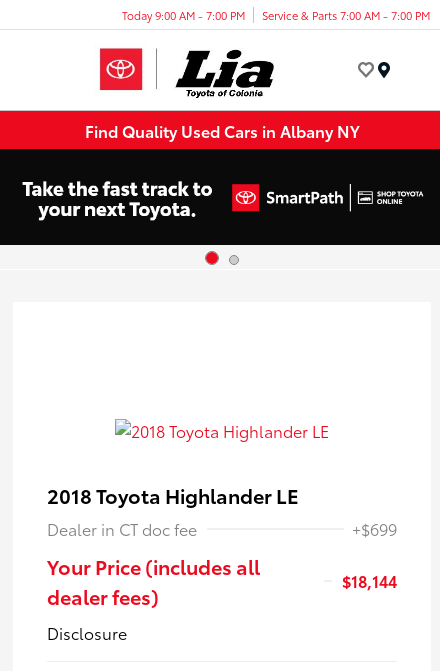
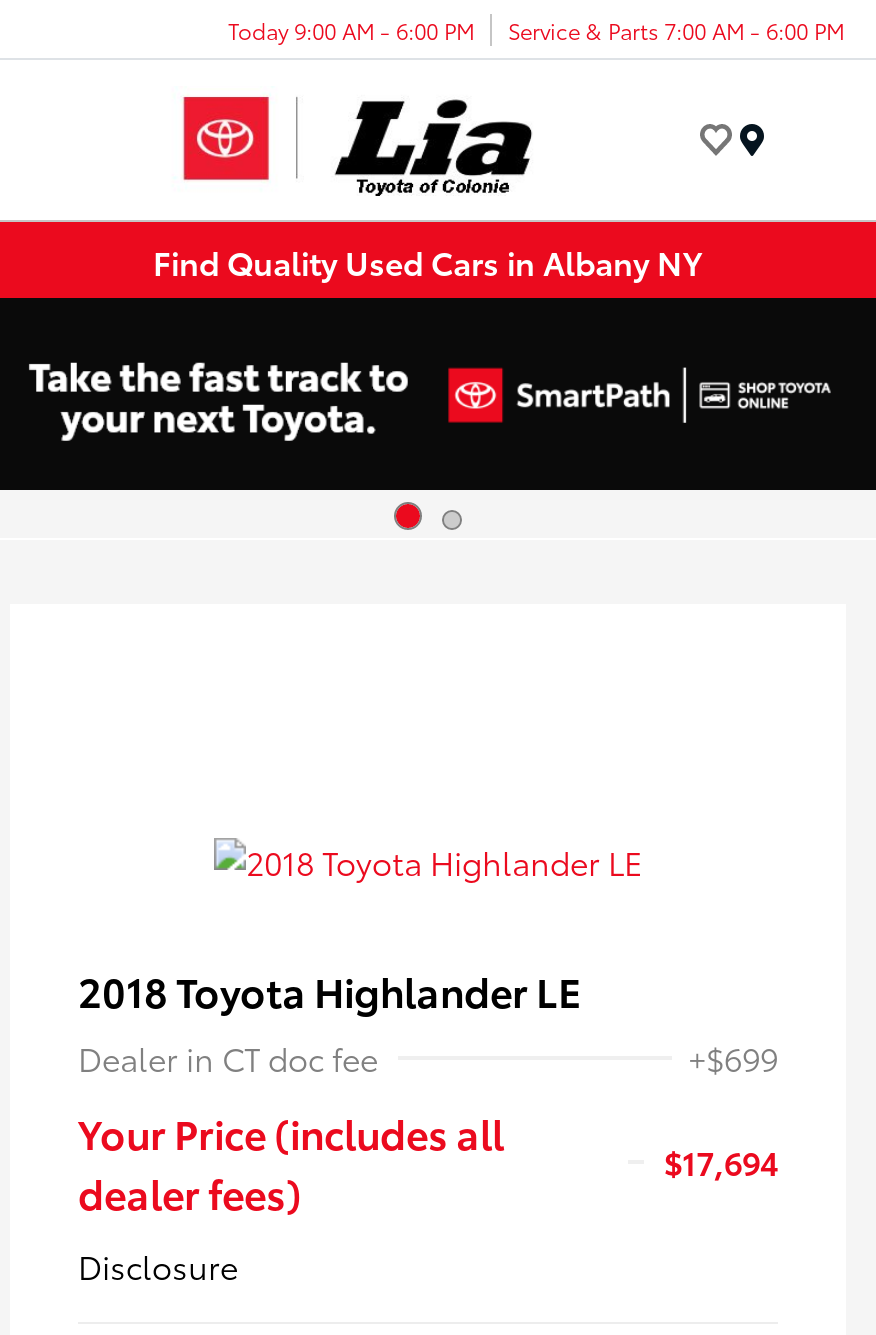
- Today 9:00 AM - 7:00 PM
+ Today 9:00 AM - 6:00 PM

- Service & Parts 7:00 AM - 7:00 PM
+ Service & Parts 7:00 AM - 6:00 PM

- $18,144
+ $17,694
